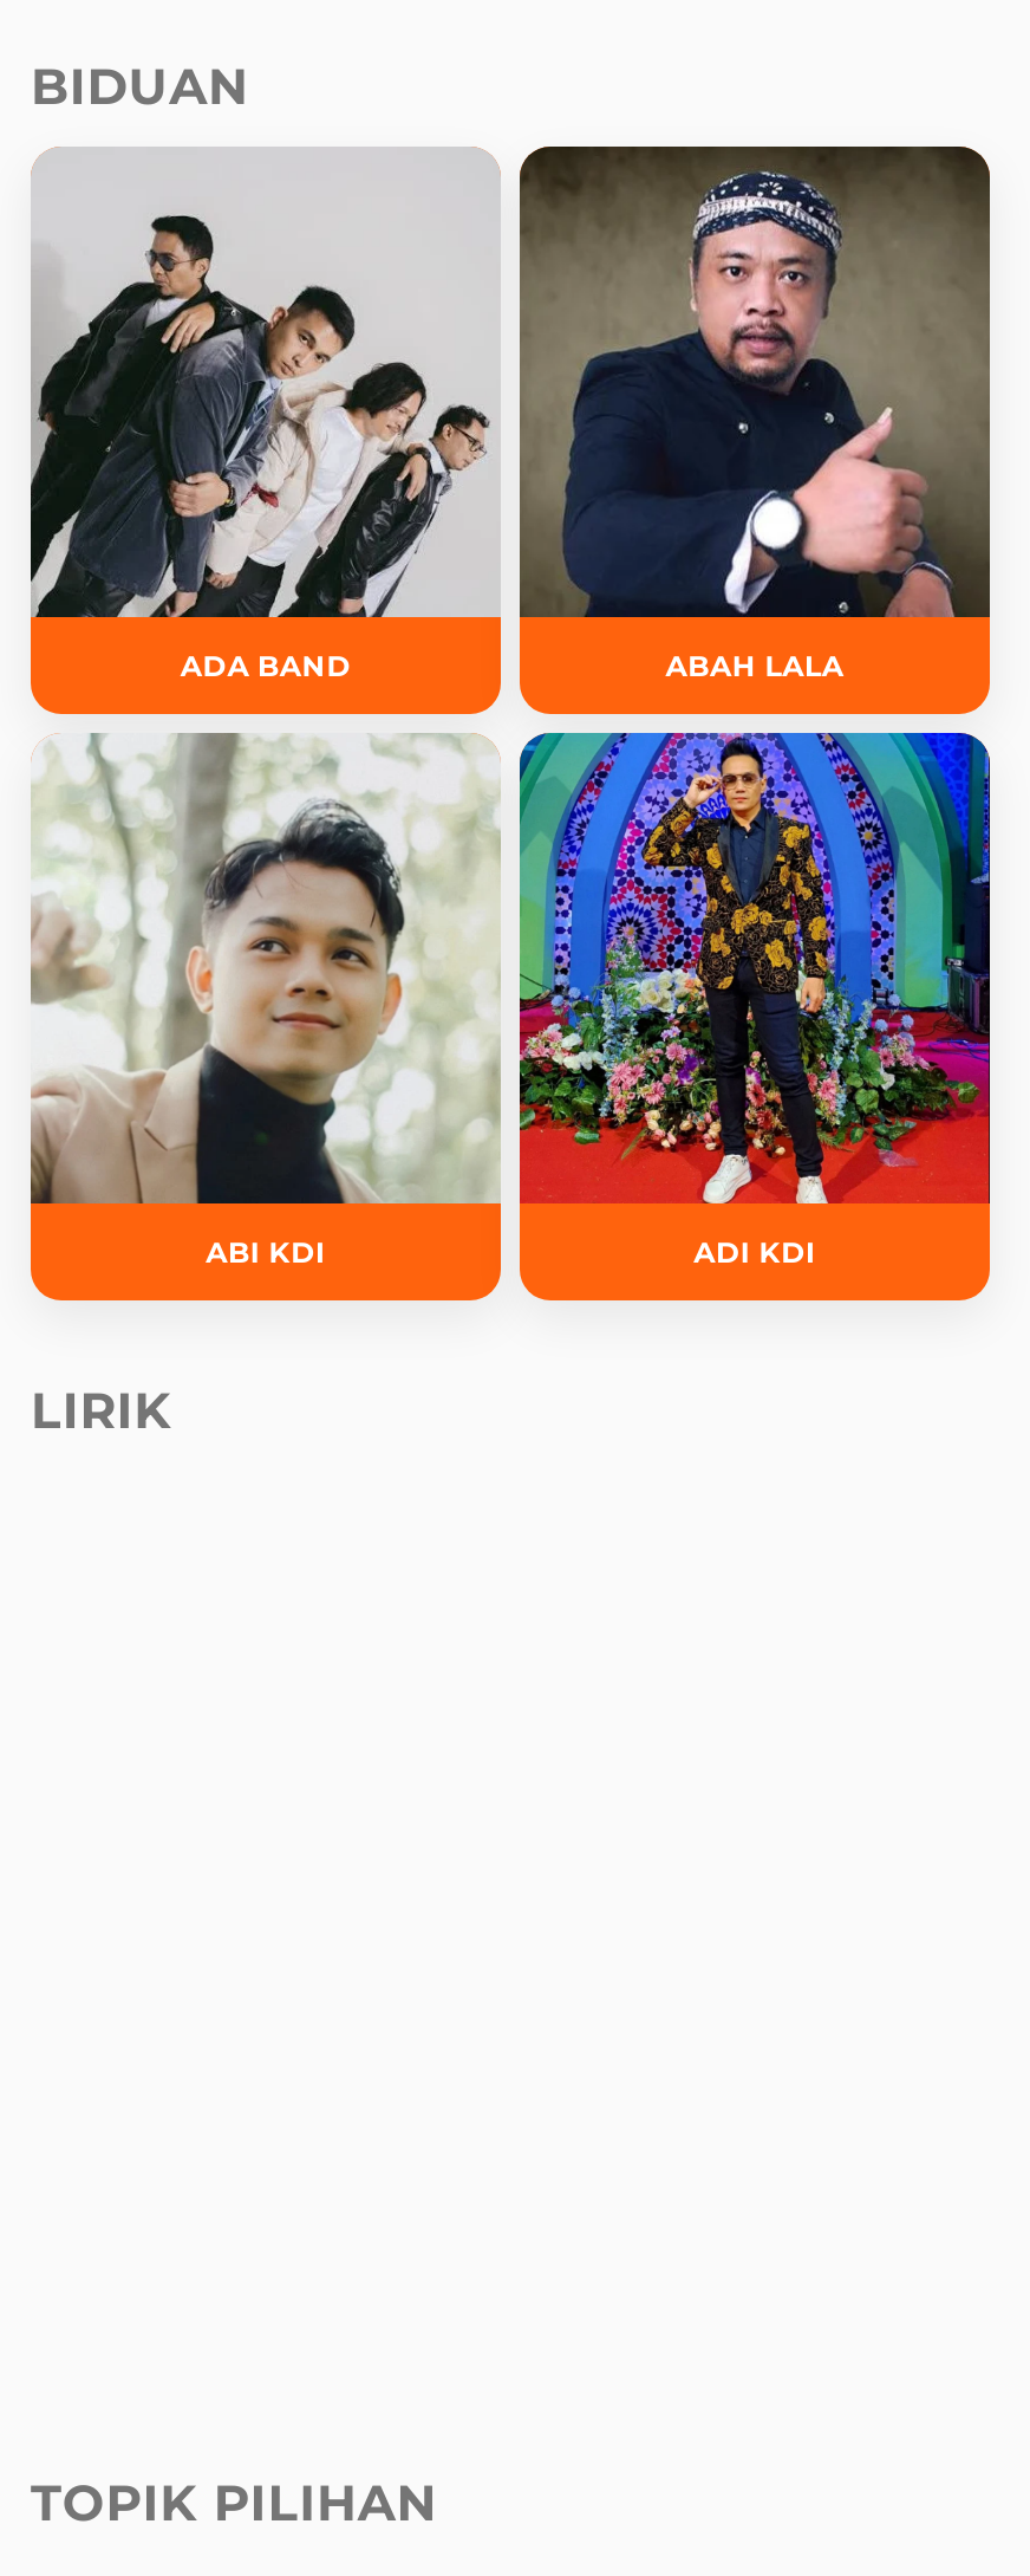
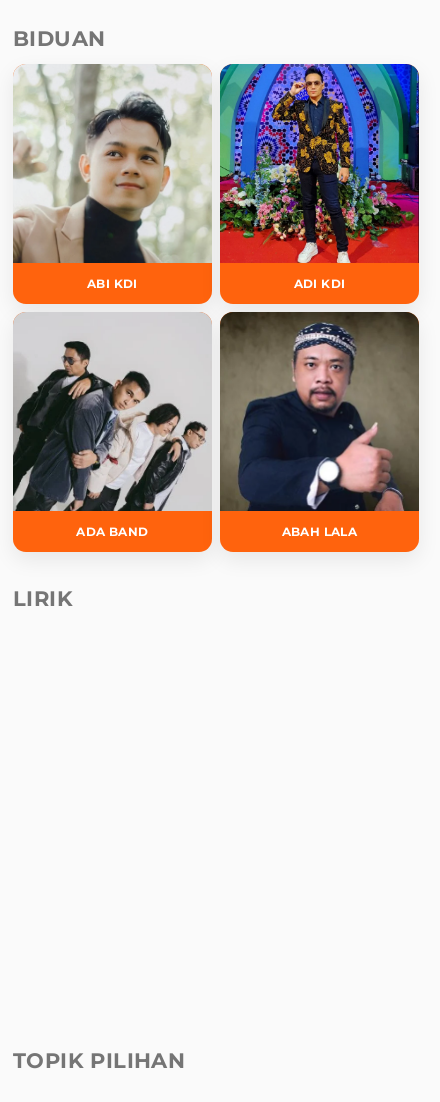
moved down: [image] | ADA BAND | ABAH LALA

moved up: [image] | ABI KDI | ADI KDI
